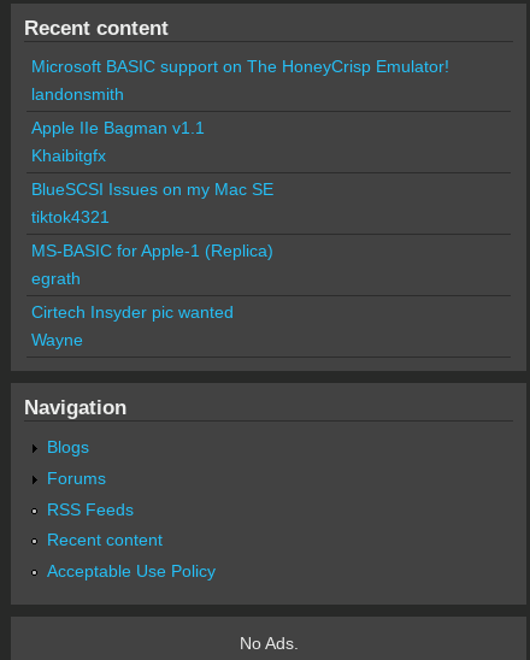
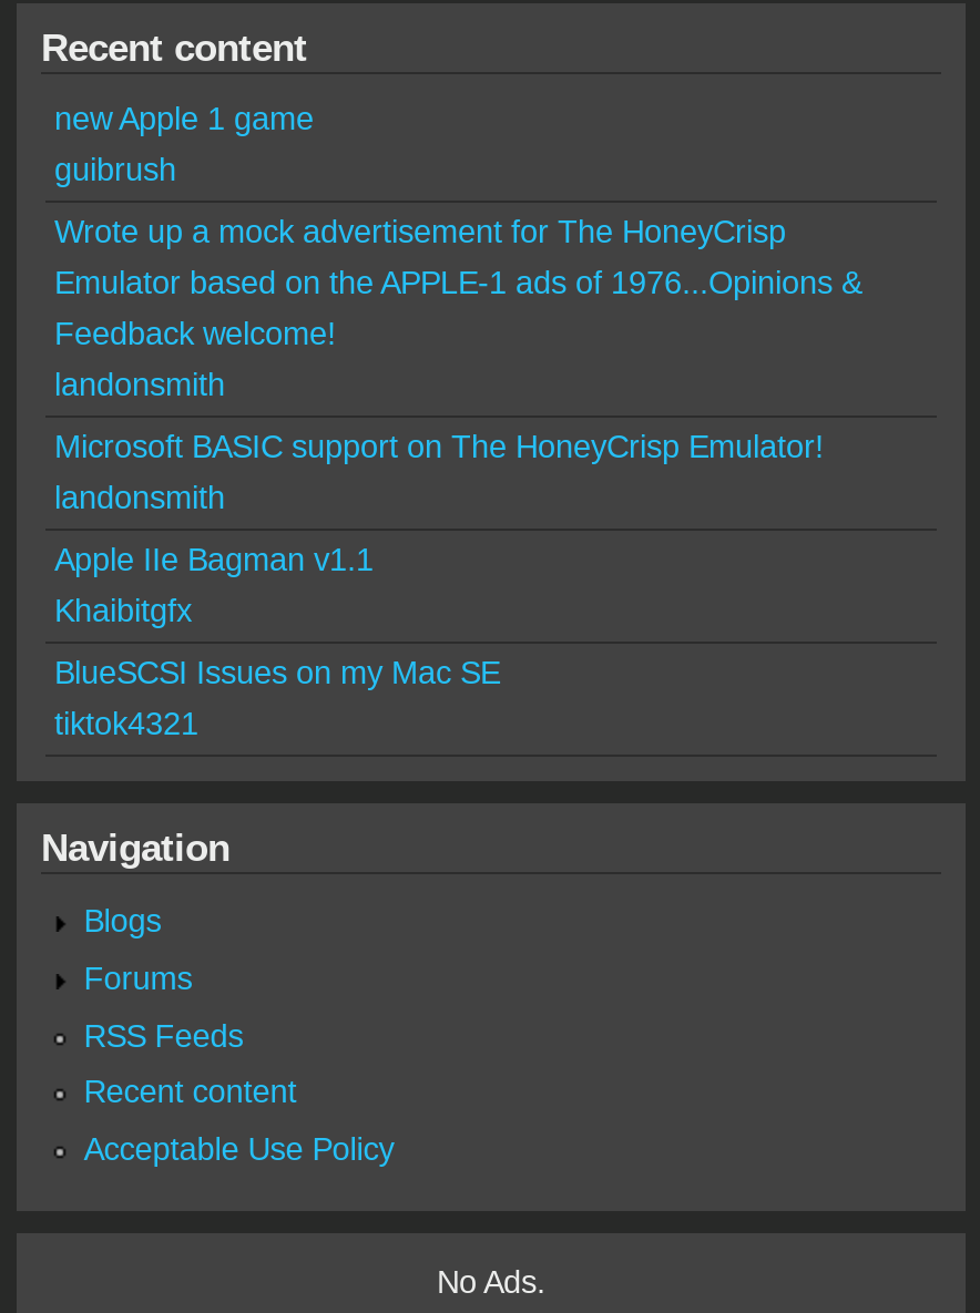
+ new Apple 1 game
+ guibrush
+ Wrote up a mock advertisement for The HoneyCrisp
+ Emulator based on the APPLE-1 ads of 1976...Opinions &
+ Feedback welcome!
+ landonsmith

moved down: Microsoft BASIC support on The HoneyCrisp Emulator! | landonsmith | Apple IIe Bagman v1.1 | Khaibitgfx | BlueSCSI Issues on my Mac SE | tiktok4321

- MS-BASIC for Apple-1 (Replica)
- egrath
- Cirtech Insyder pic wanted
- Wayne
